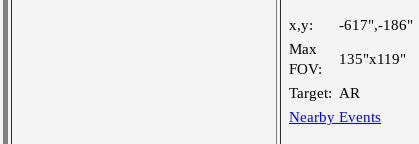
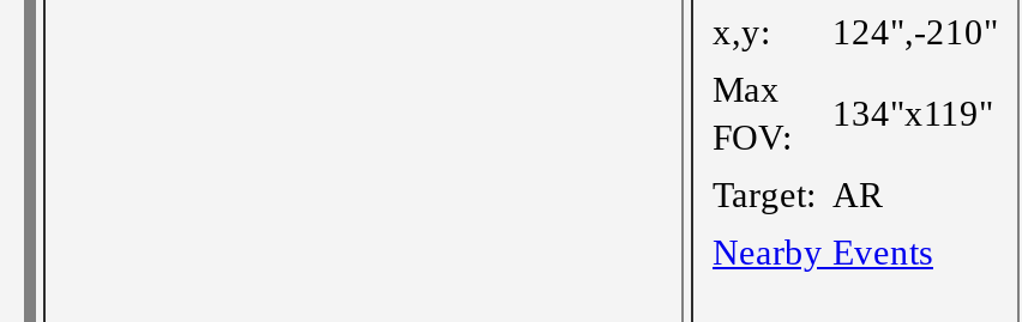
- x,y: -617",-186"
+ x,y: 124",-210"

- 135"x119"
+ 134"x119"
